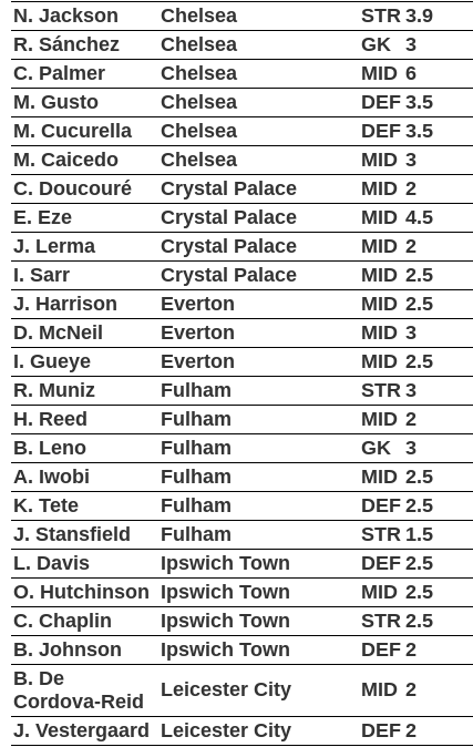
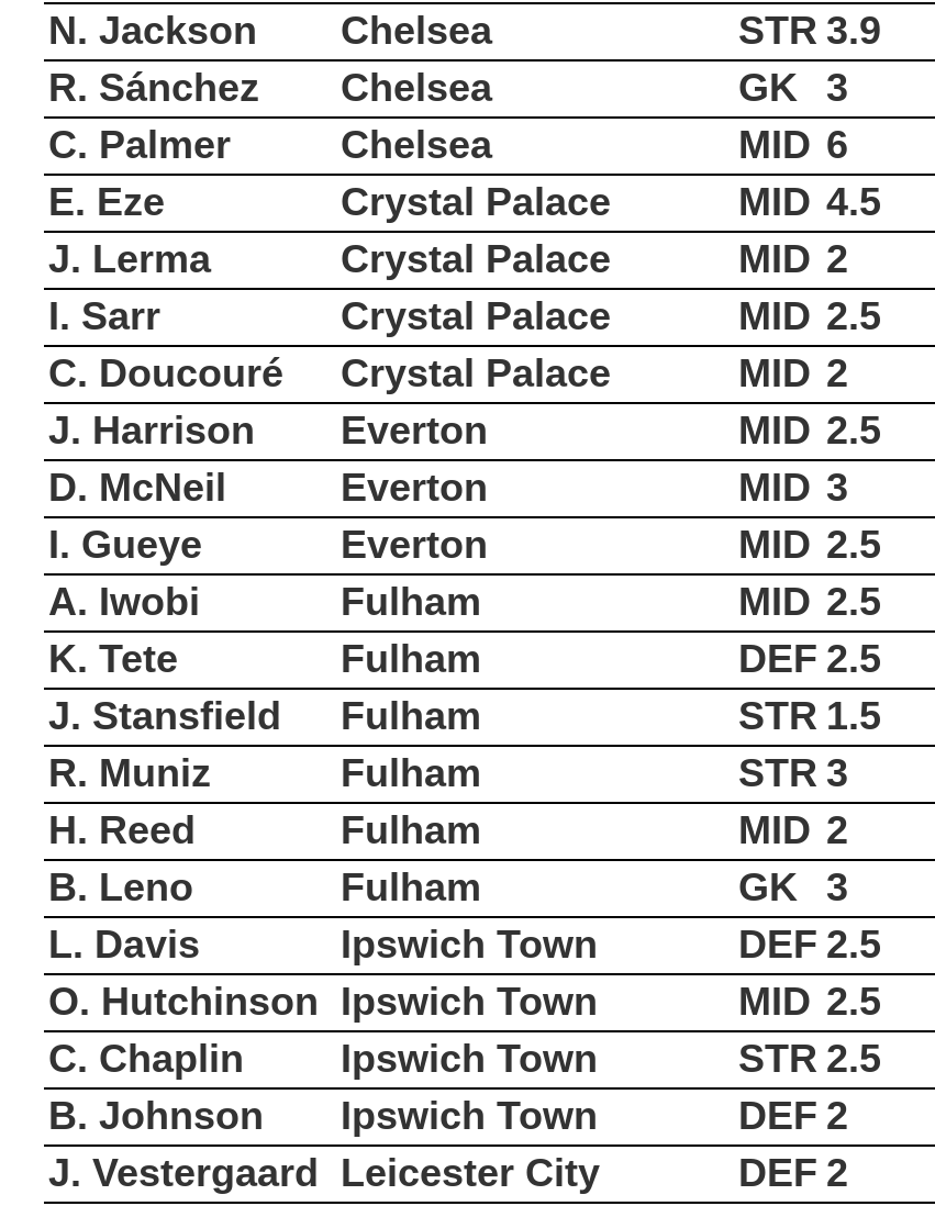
- M. Gusto
- Chelsea
- DEF 3.5
- M. Cucurella
- Chelsea
- DEF 3.5
- M. Caicedo
- Chelsea
- MID 3
- C. Doucouré
- Crystal Palace
- MID 2

+ C. Doucouré
+ Crystal Palace
+ MID 2

+ A. Iwobi
+ Fulham
+ MID 2.5
+ K. Tete
+ Fulham
+ DEF 2.5
+ J. Stansfield
+ Fulham
+ STR 1.5

- A. Iwobi
- Fulham
- MID 2.5
- K. Tete
- Fulham
- DEF 2.5
- J. Stansfield
- Fulham
- STR 1.5

- B. De
- Cordova-Reid

- Leicester City
- MID 2
